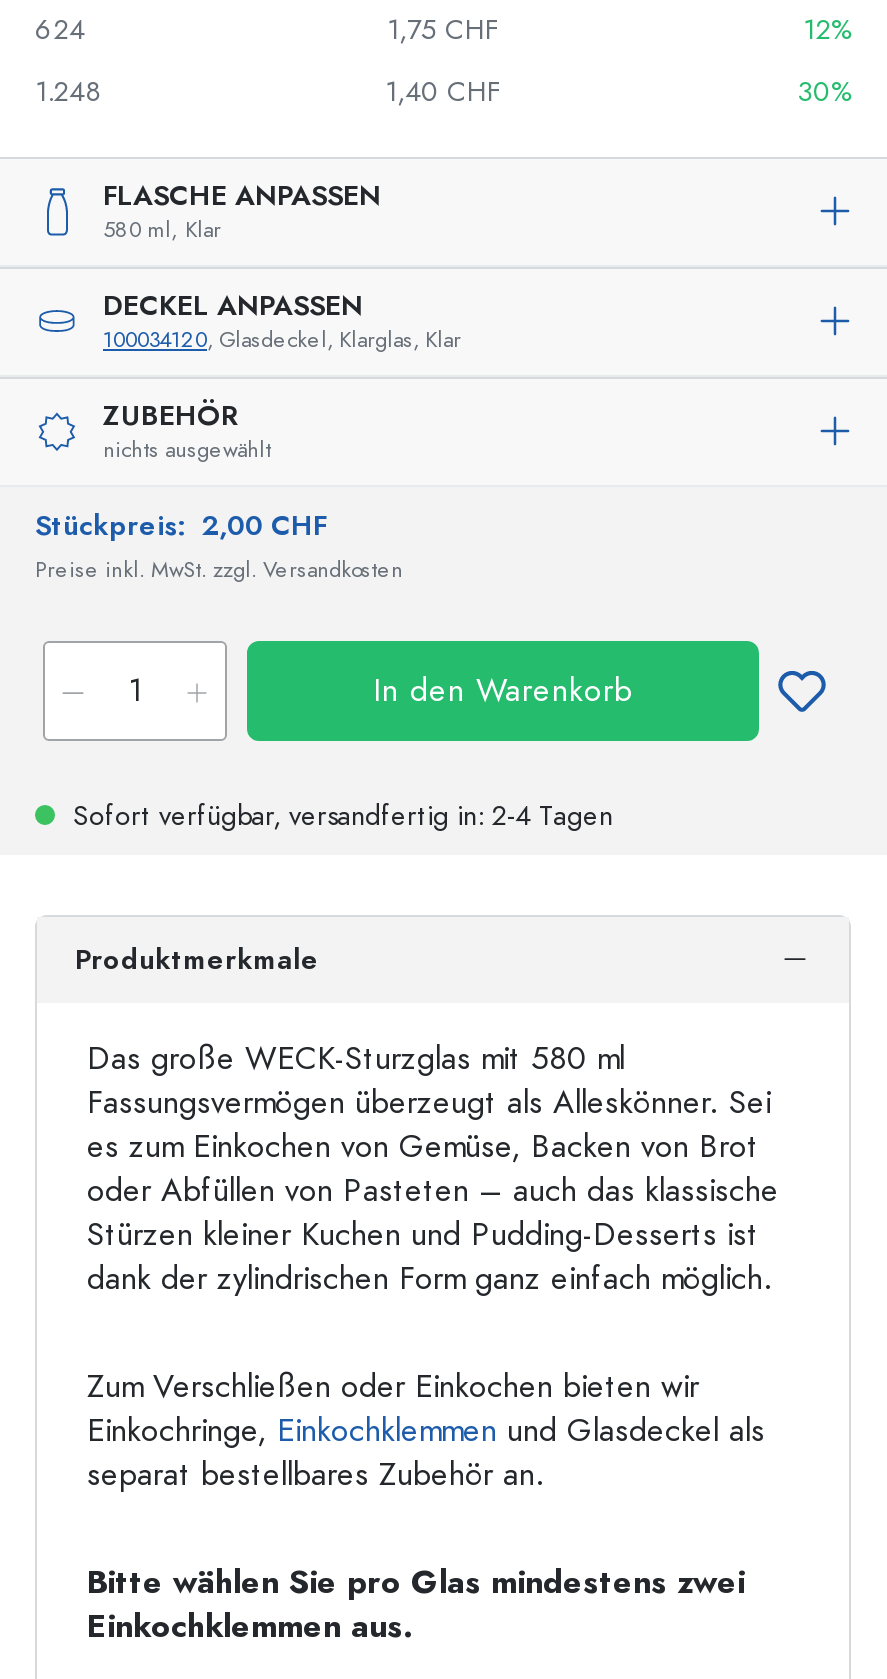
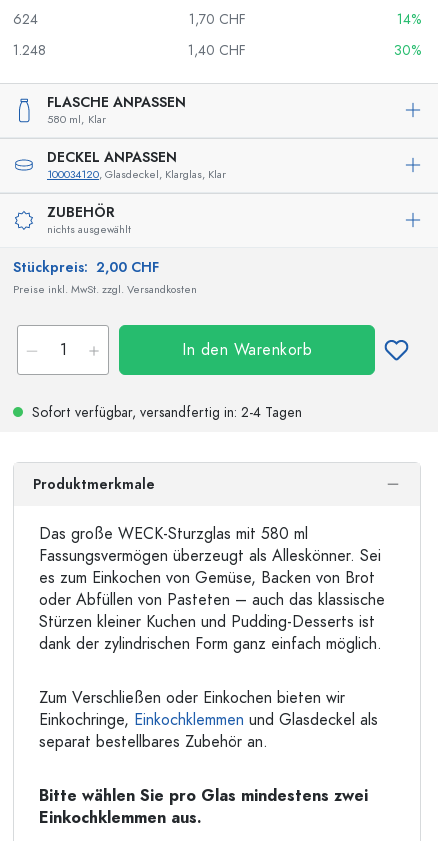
- 1,75 CHF
+ 1,70 CHF

- 12%
+ 14%
